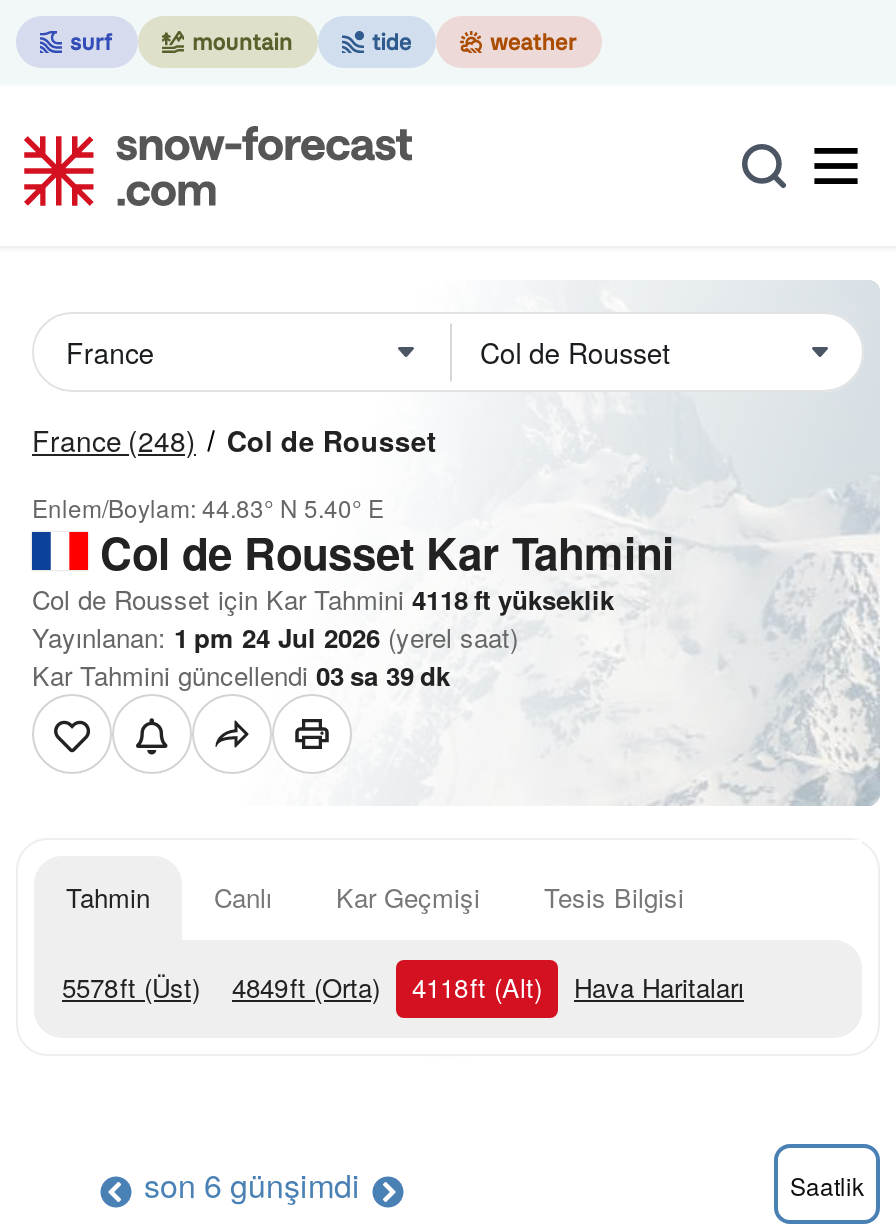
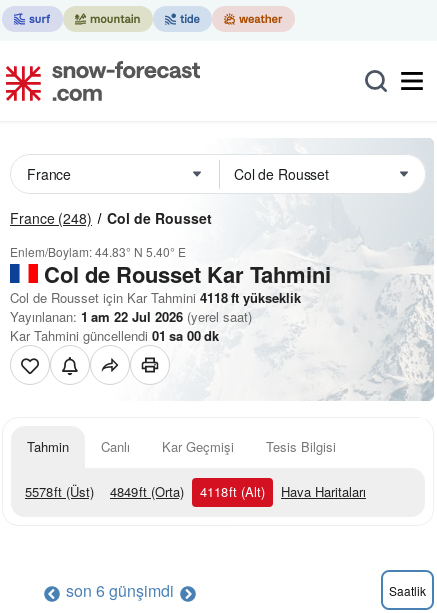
- Yayınlanan: 1 pm 24 Jul 2026 (yerel saat)
+ Yayınlanan: 1 am 22 Jul 2026 (yerel saat)

- Kar Tahmini güncellendi 03 sa 39 dk
+ Kar Tahmini güncellendi 01 sa 00 dk
